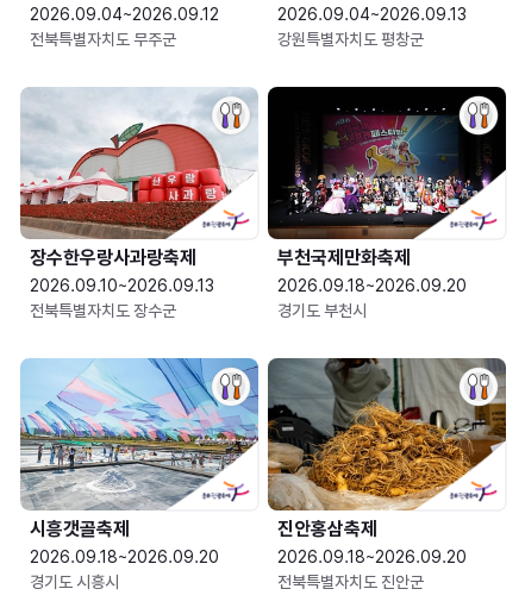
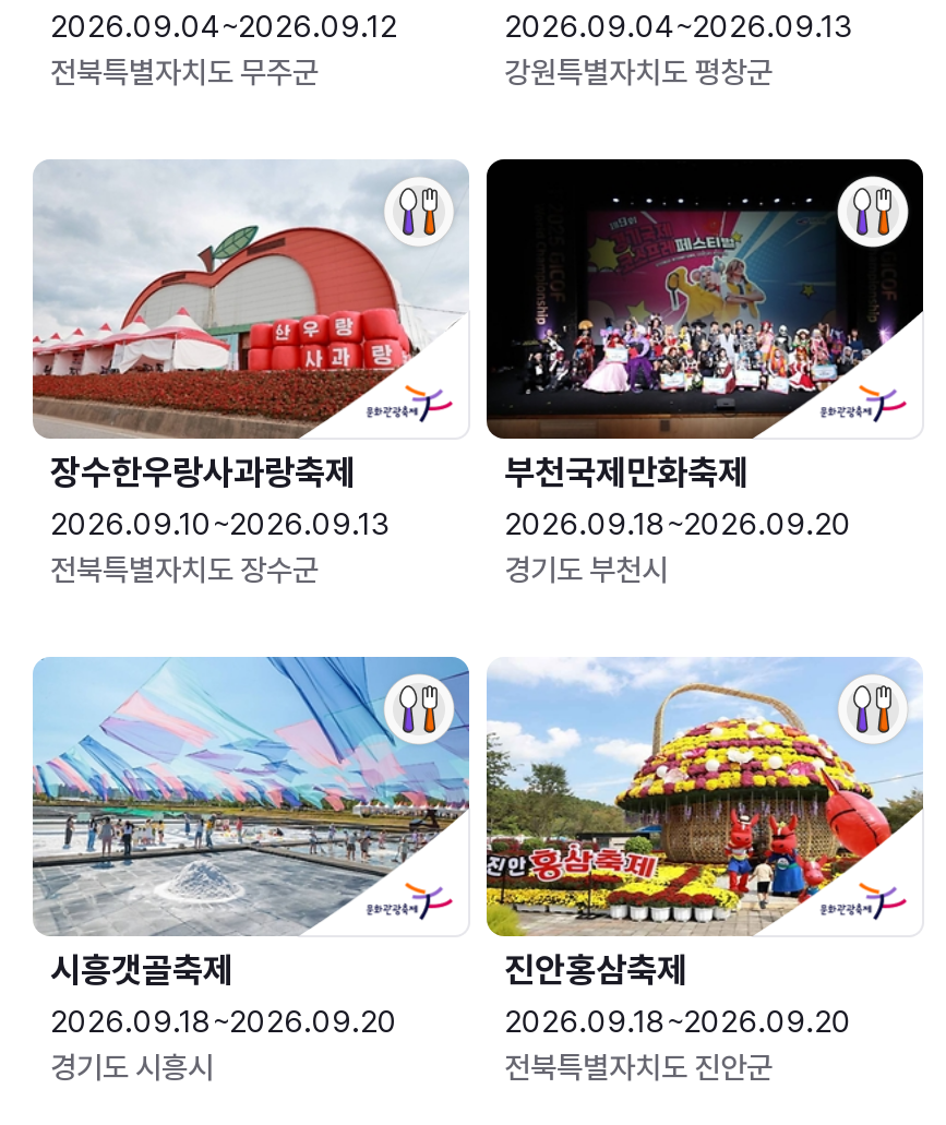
- [image]
+ [image]
